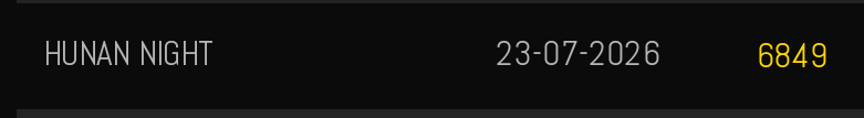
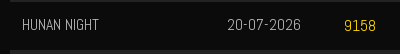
- 23-07-2026
+ 20-07-2026

- 6849
+ 9158
